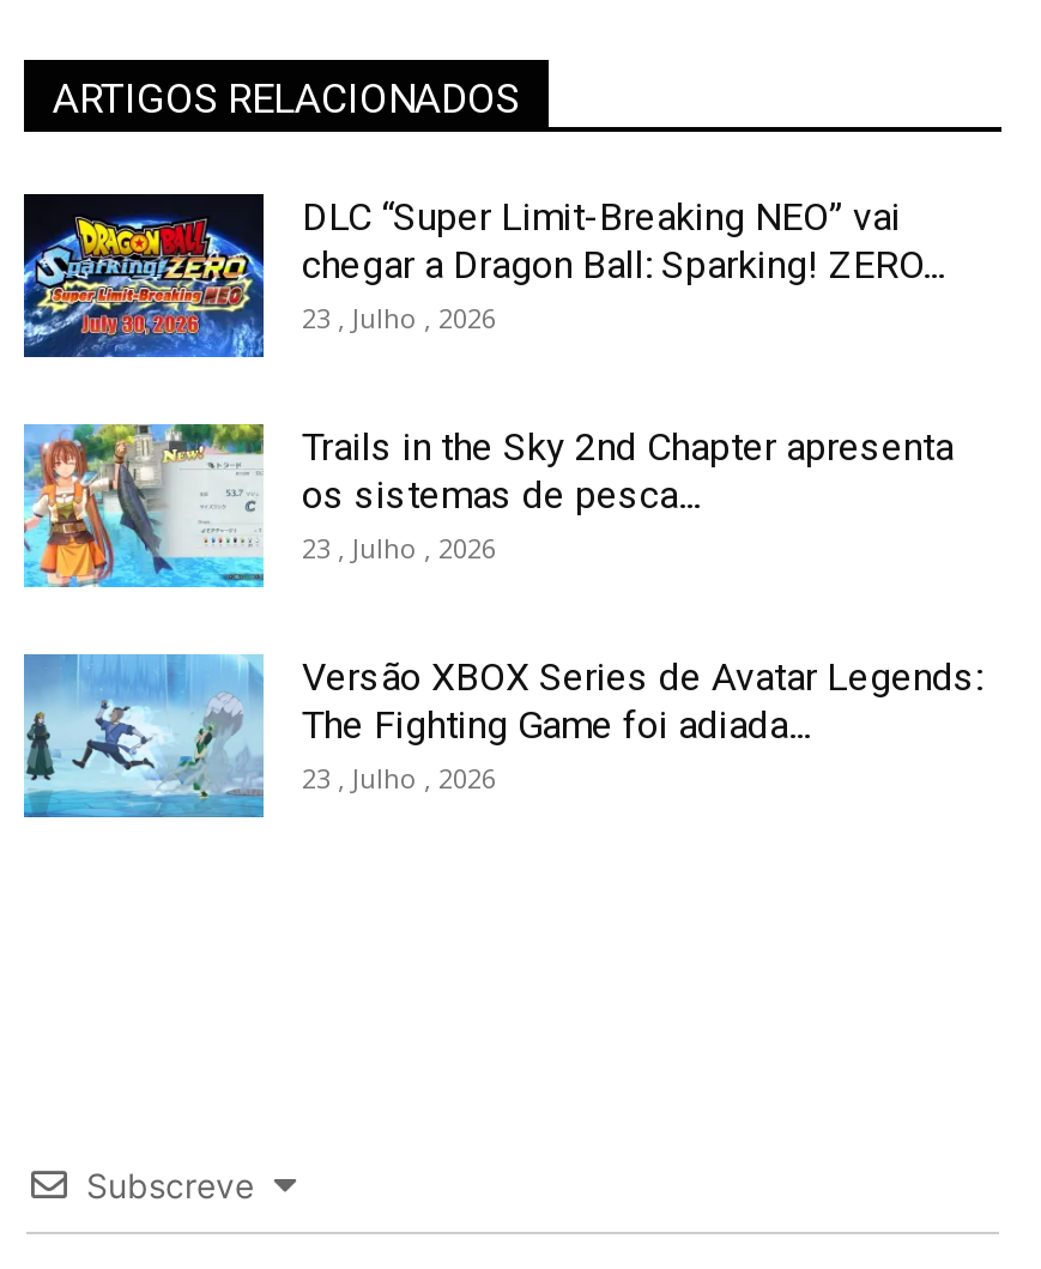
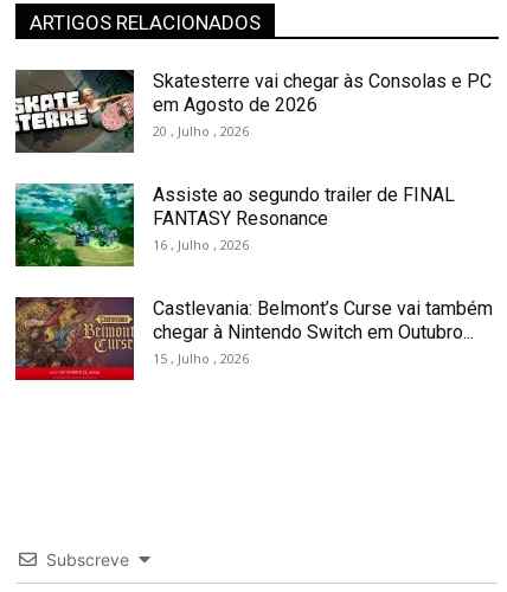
- [image]
- DLC “Super Limit-Breaking NEO” vai
- chegar a Dragon Ball: Sparking! ZERO...
- 23 , Julho , 2026
+ [image]
+ Skatesterre vai chegar às Consolas e PC
+ em Agosto de 2026
+ 20 , Julho , 2026

- [image]
- Trails in the Sky 2nd Chapter apresenta
- os sistemas de pesca...
- 23 , Julho , 2026
+ [image]
+ Assiste ao segundo trailer de FINAL
+ FANTASY Resonance
+ 16 , Julho , 2026

- [image]
- Versão XBOX Series de Avatar Legends:
- The Fighting Game foi adiada...
- 23 , Julho , 2026
+ [image]
+ Castlevania: Belmont’s Curse vai também
+ chegar à Nintendo Switch em Outubro...
+ 15 , Julho , 2026
